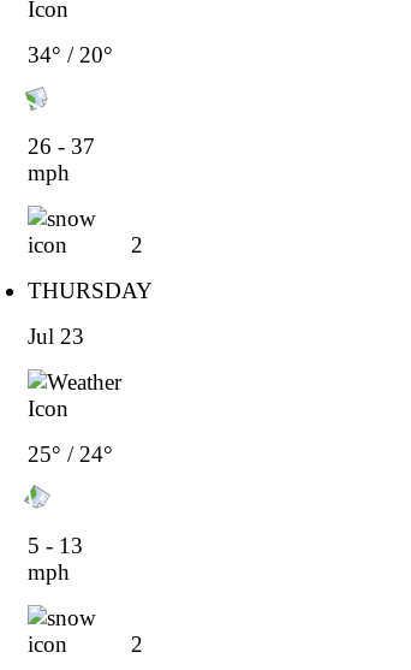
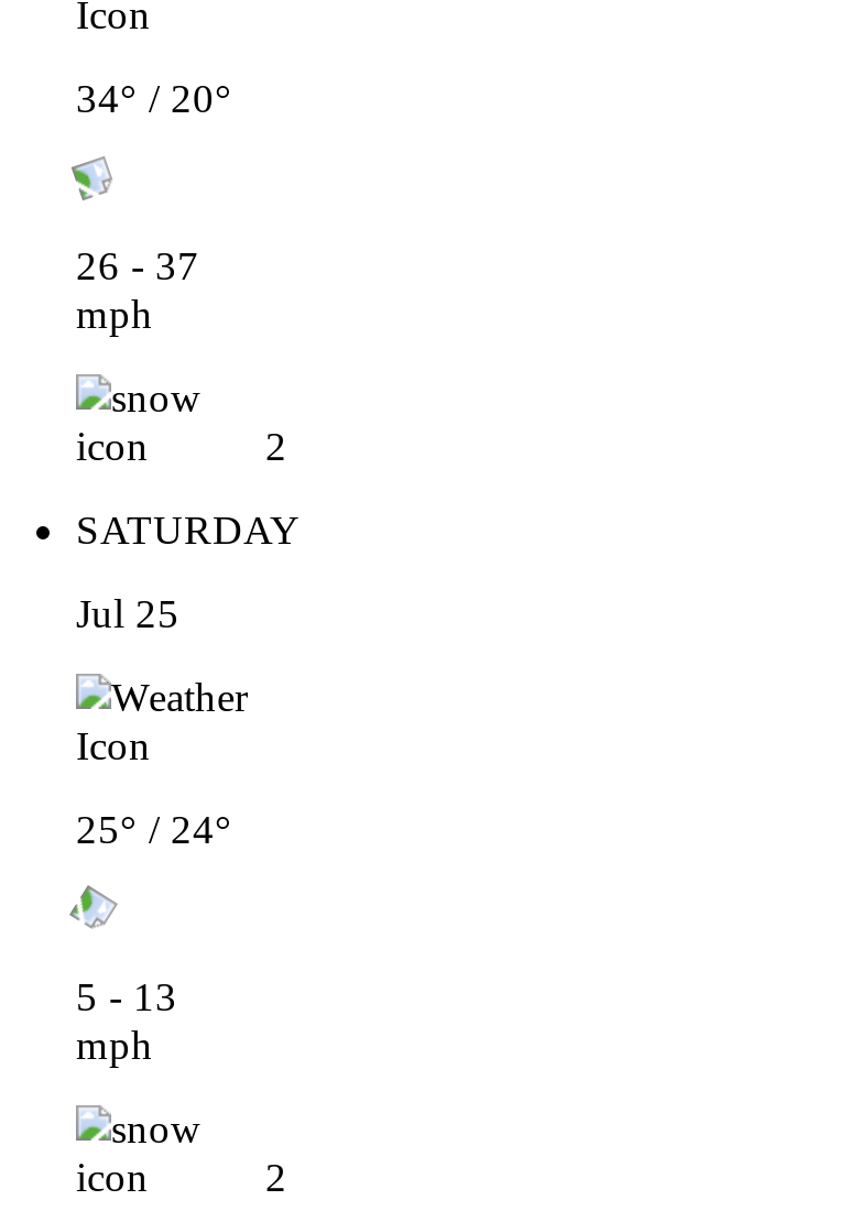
- THURSDAY
+ SATURDAY

- Jul 23
+ Jul 25
